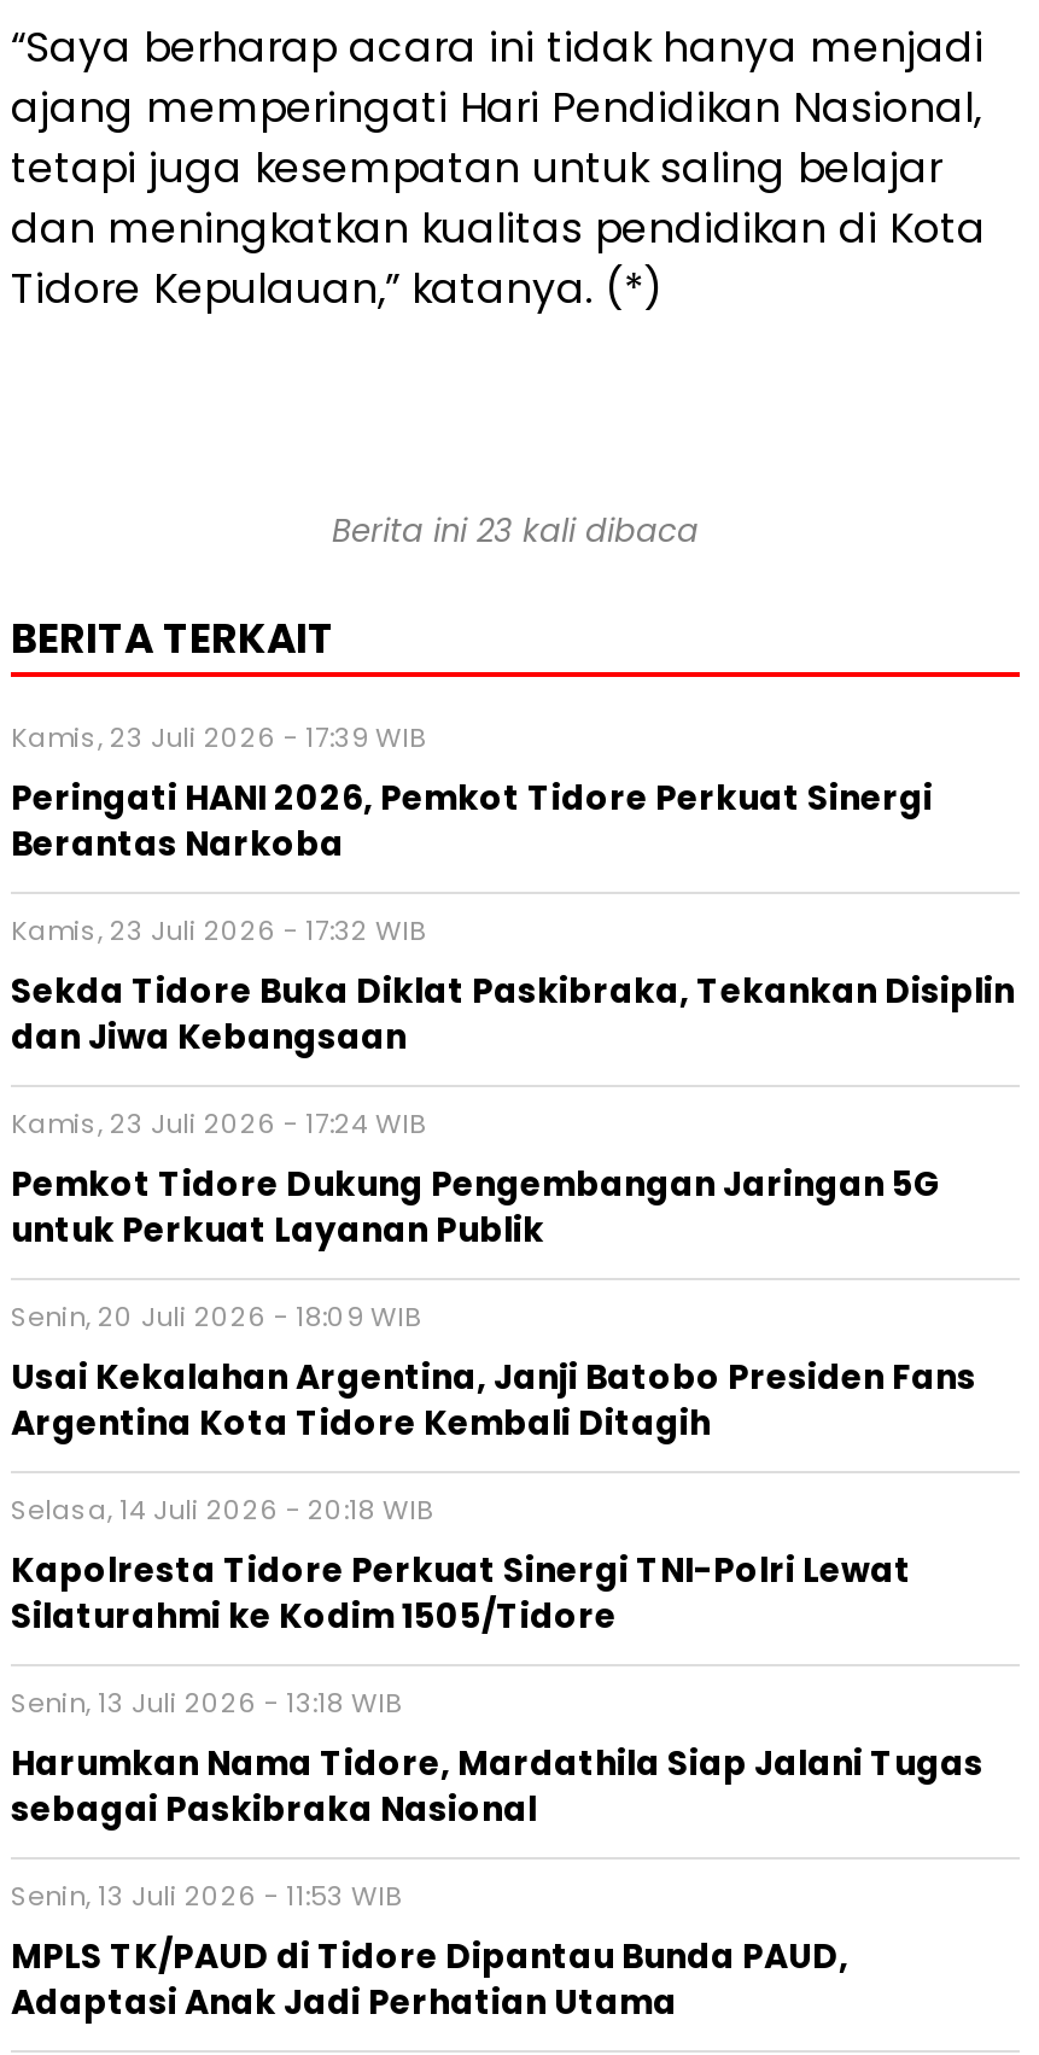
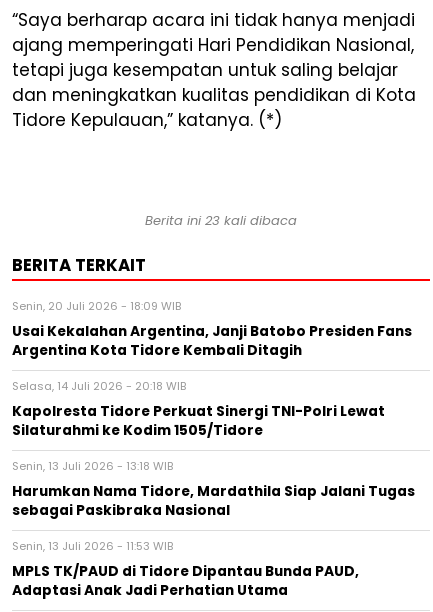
- Kamis, 23 Juli 2026 - 17:39 WIB
- Peringati HANI 2026, Pemkot Tidore Perkuat Sinergi
- Berantas Narkoba
- Kamis, 23 Juli 2026 - 17:32 WIB
- Sekda Tidore Buka Diklat Paskibraka, Tekankan Disiplin
- dan Jiwa Kebangsaan
- Kamis, 23 Juli 2026 - 17:24 WIB
- Pemkot Tidore Dukung Pengembangan Jaringan 5G
- untuk Perkuat Layanan Publik
